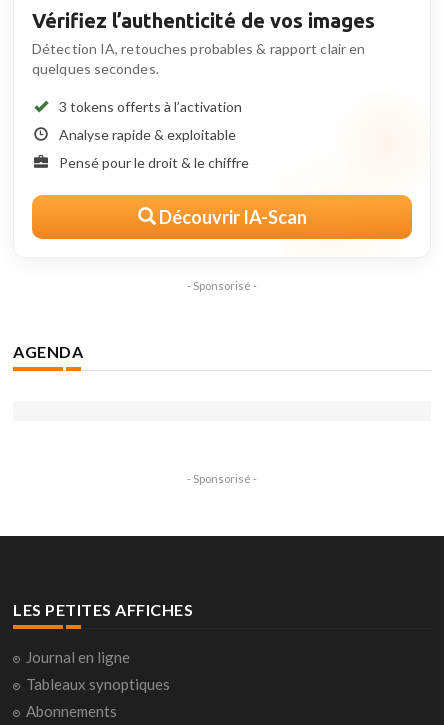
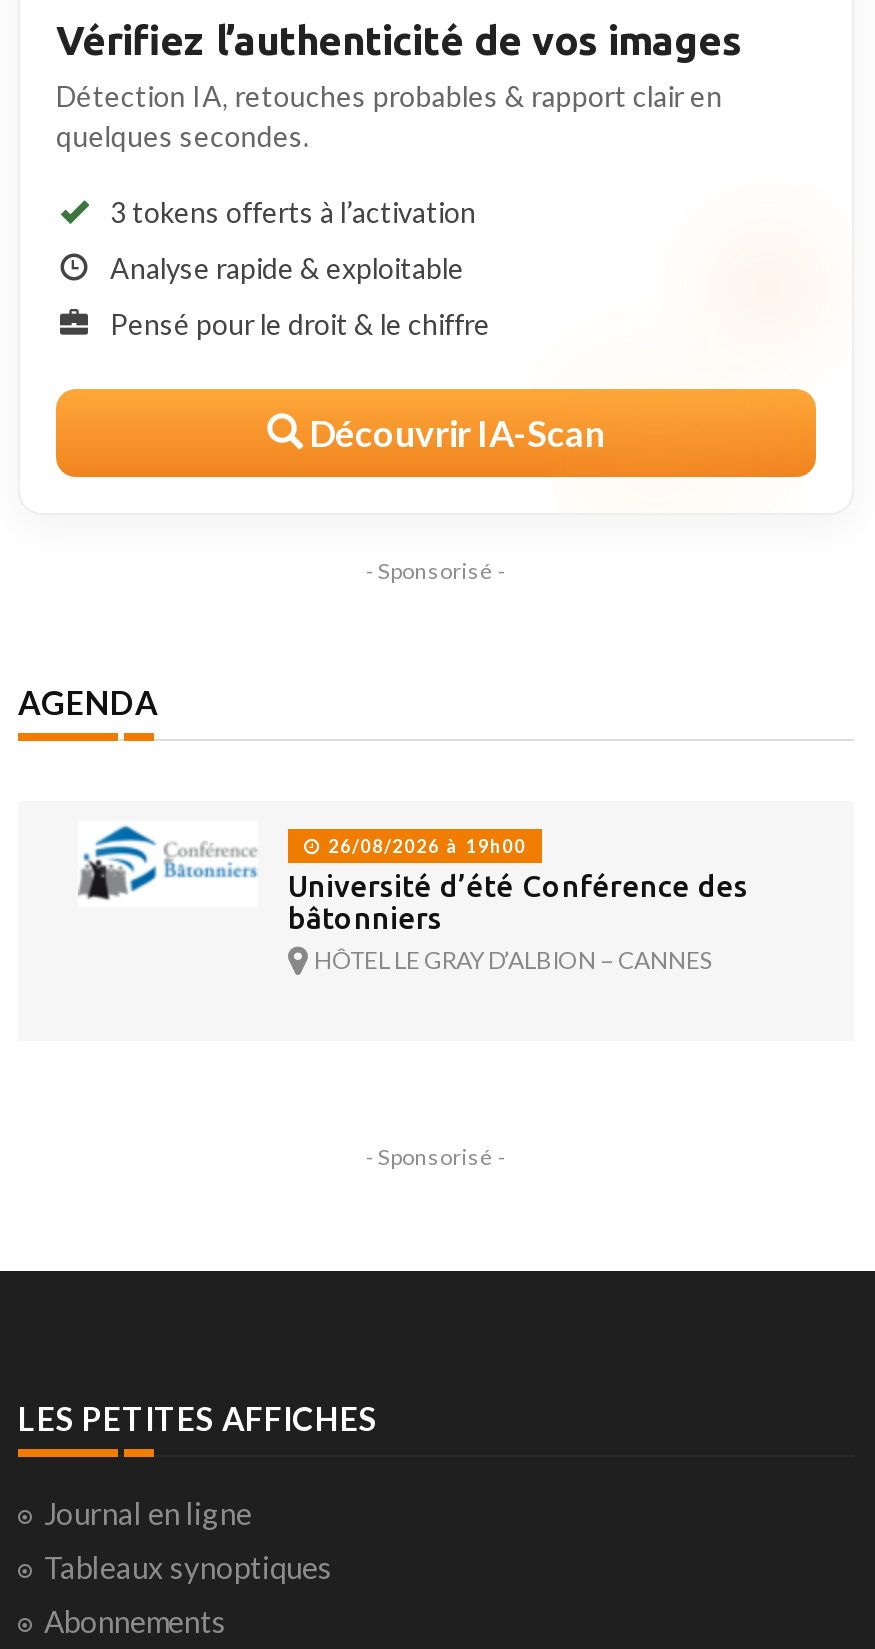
+ [image]
+ 26/08/2026 à 19h00
+ Université d’été Conférence des
+ bâtonniers
+ HÔTEL LE GRAY D’ALBION – CANNES
